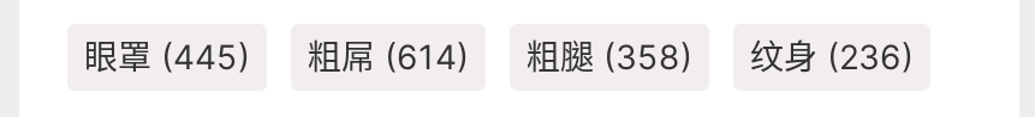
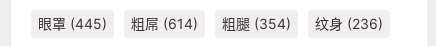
- 眼罩(445) 粗屌(614) 粗腿(358) 纹身(236)
+ 眼罩(445) 粗屌(614) 粗腿(354) 纹身(236)
